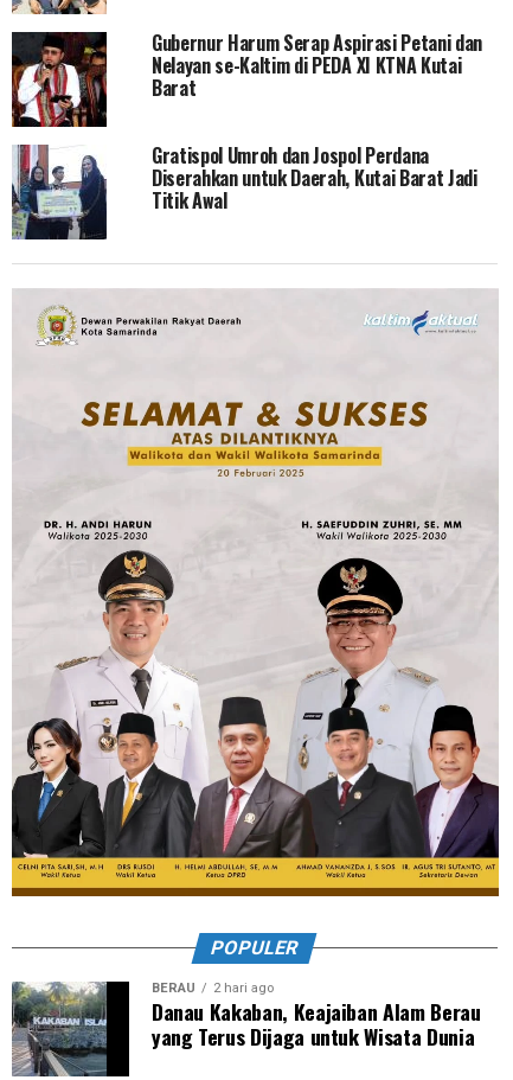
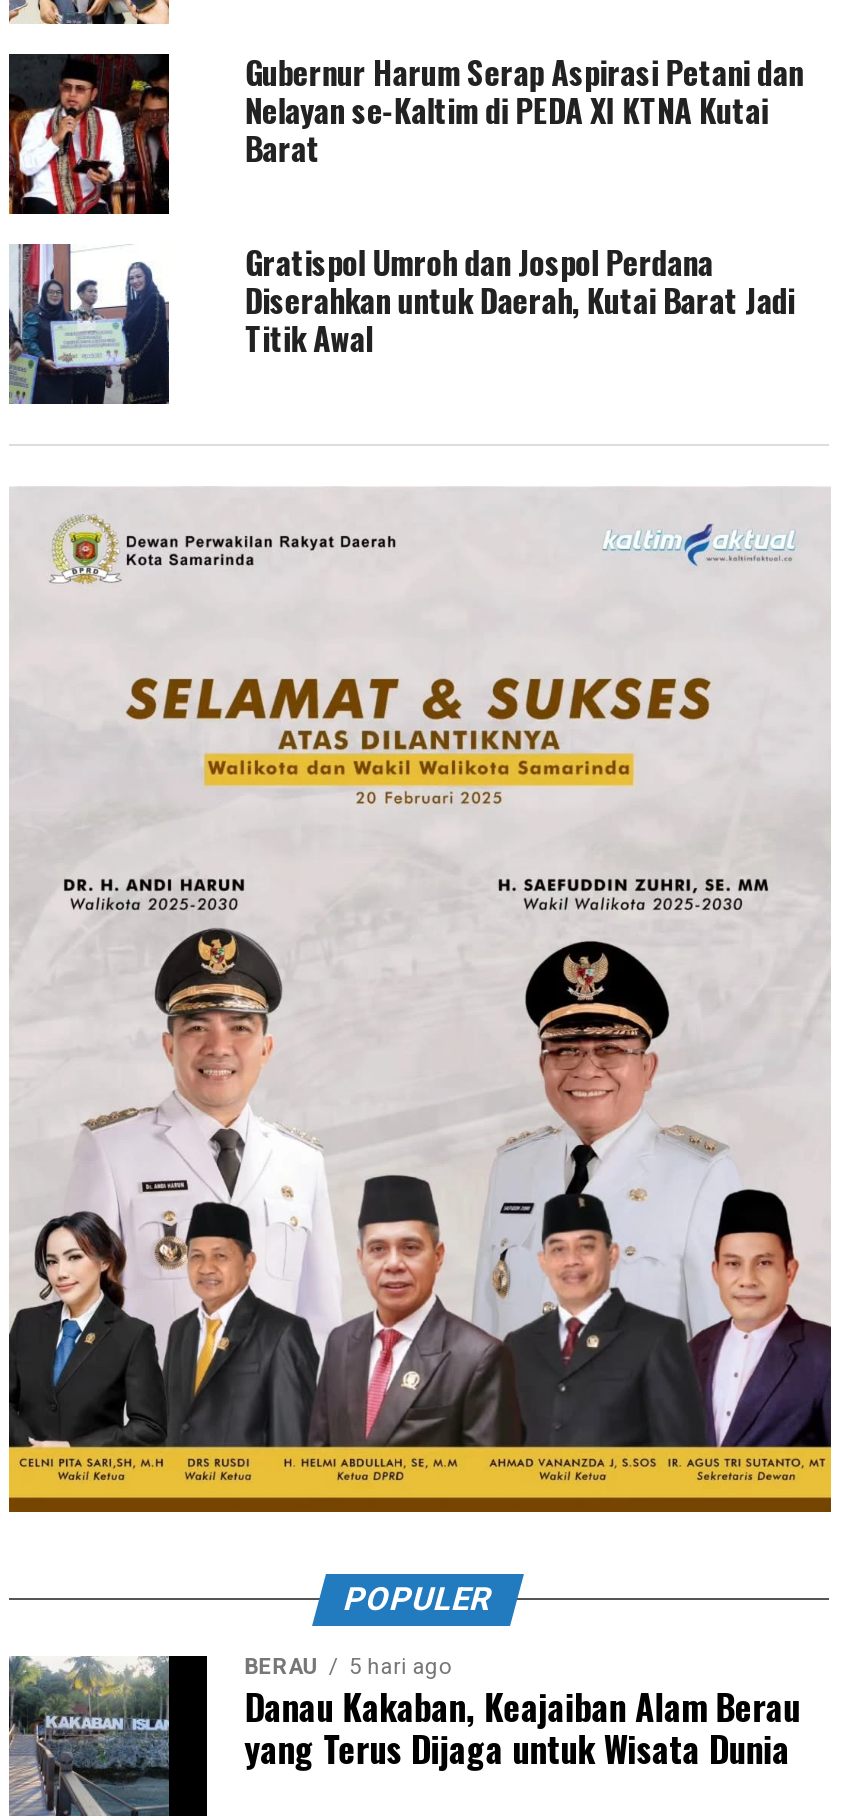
- BERAU 2 hari ago
+ BERAU 5 hari ago
